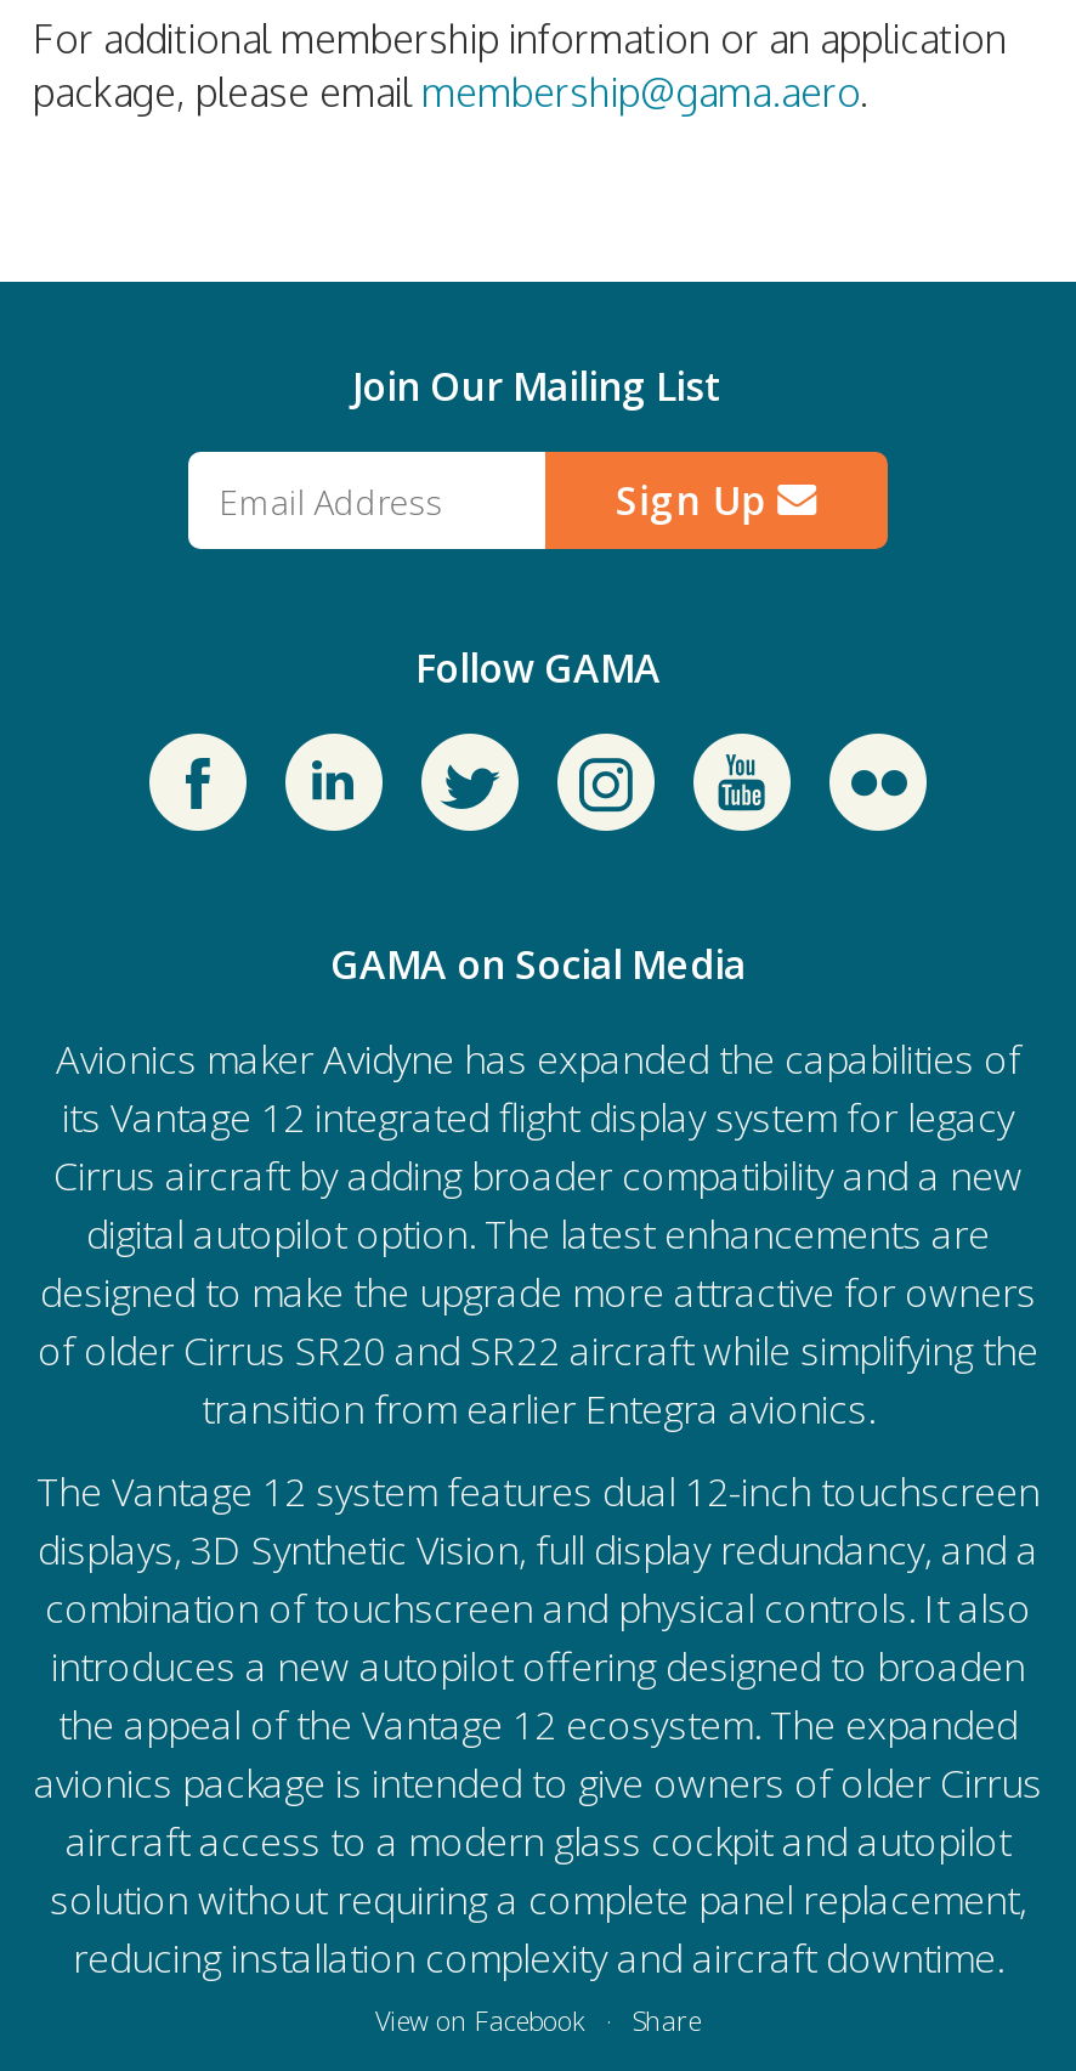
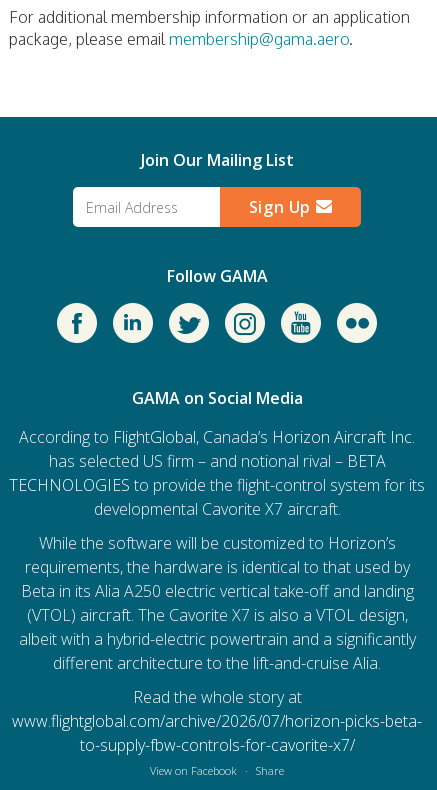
- Avionics maker Avidyne has expanded the capabilities of
- its Vantage 12 integrated flight display system for legacy
- Cirrus aircraft by adding broader compatibility and a new
- digital autopilot option. The latest enhancements are
- designed to make the upgrade more attractive for owners
- of older Cirrus SR20 and SR22 aircraft while simplifying the
- transition from earlier Entegra avionics.
- The Vantage 12 system features dual 12-inch touchscreen
- displays, 3D Synthetic Vision, full display redundancy, and a
- combination of touchscreen and physical controls. It also
- introduces a new autopilot offering designed to broaden
- the appeal of the Vantage 12 ecosystem. The expanded
- avionics package is intended to give owners of older Cirrus
- aircraft access to a modern glass cockpit and autopilot
- solution without requiring a complete panel replacement,
- reducing installation complexity and aircraft downtime.
+ According to FlightGlobal, Canada’s Horizon Aircraft Inc.
+ has selected US firm – and notional rival – BETA
+ TECHNOLOGIES to provide the flight-control system for its
+ developmental Cavorite X7 aircraft.
+ While the software will be customized to Horizon’s
+ requirements, the hardware is identical to that used by
+ Beta in its Alia A250 electric vertical take-off and landing
+ (VTOL) aircraft. The Cavorite X7 is also a VTOL design,
+ albeit with a hybrid-electric powertrain and a significantly
+ different architecture to the lift-and-cruise Alia.
+ Read the whole story at
+ www.flightglobal.com/archive/2026/07/horizon-picks-beta-
+ to-supply-fbw-controls-for-cavorite-x7/
